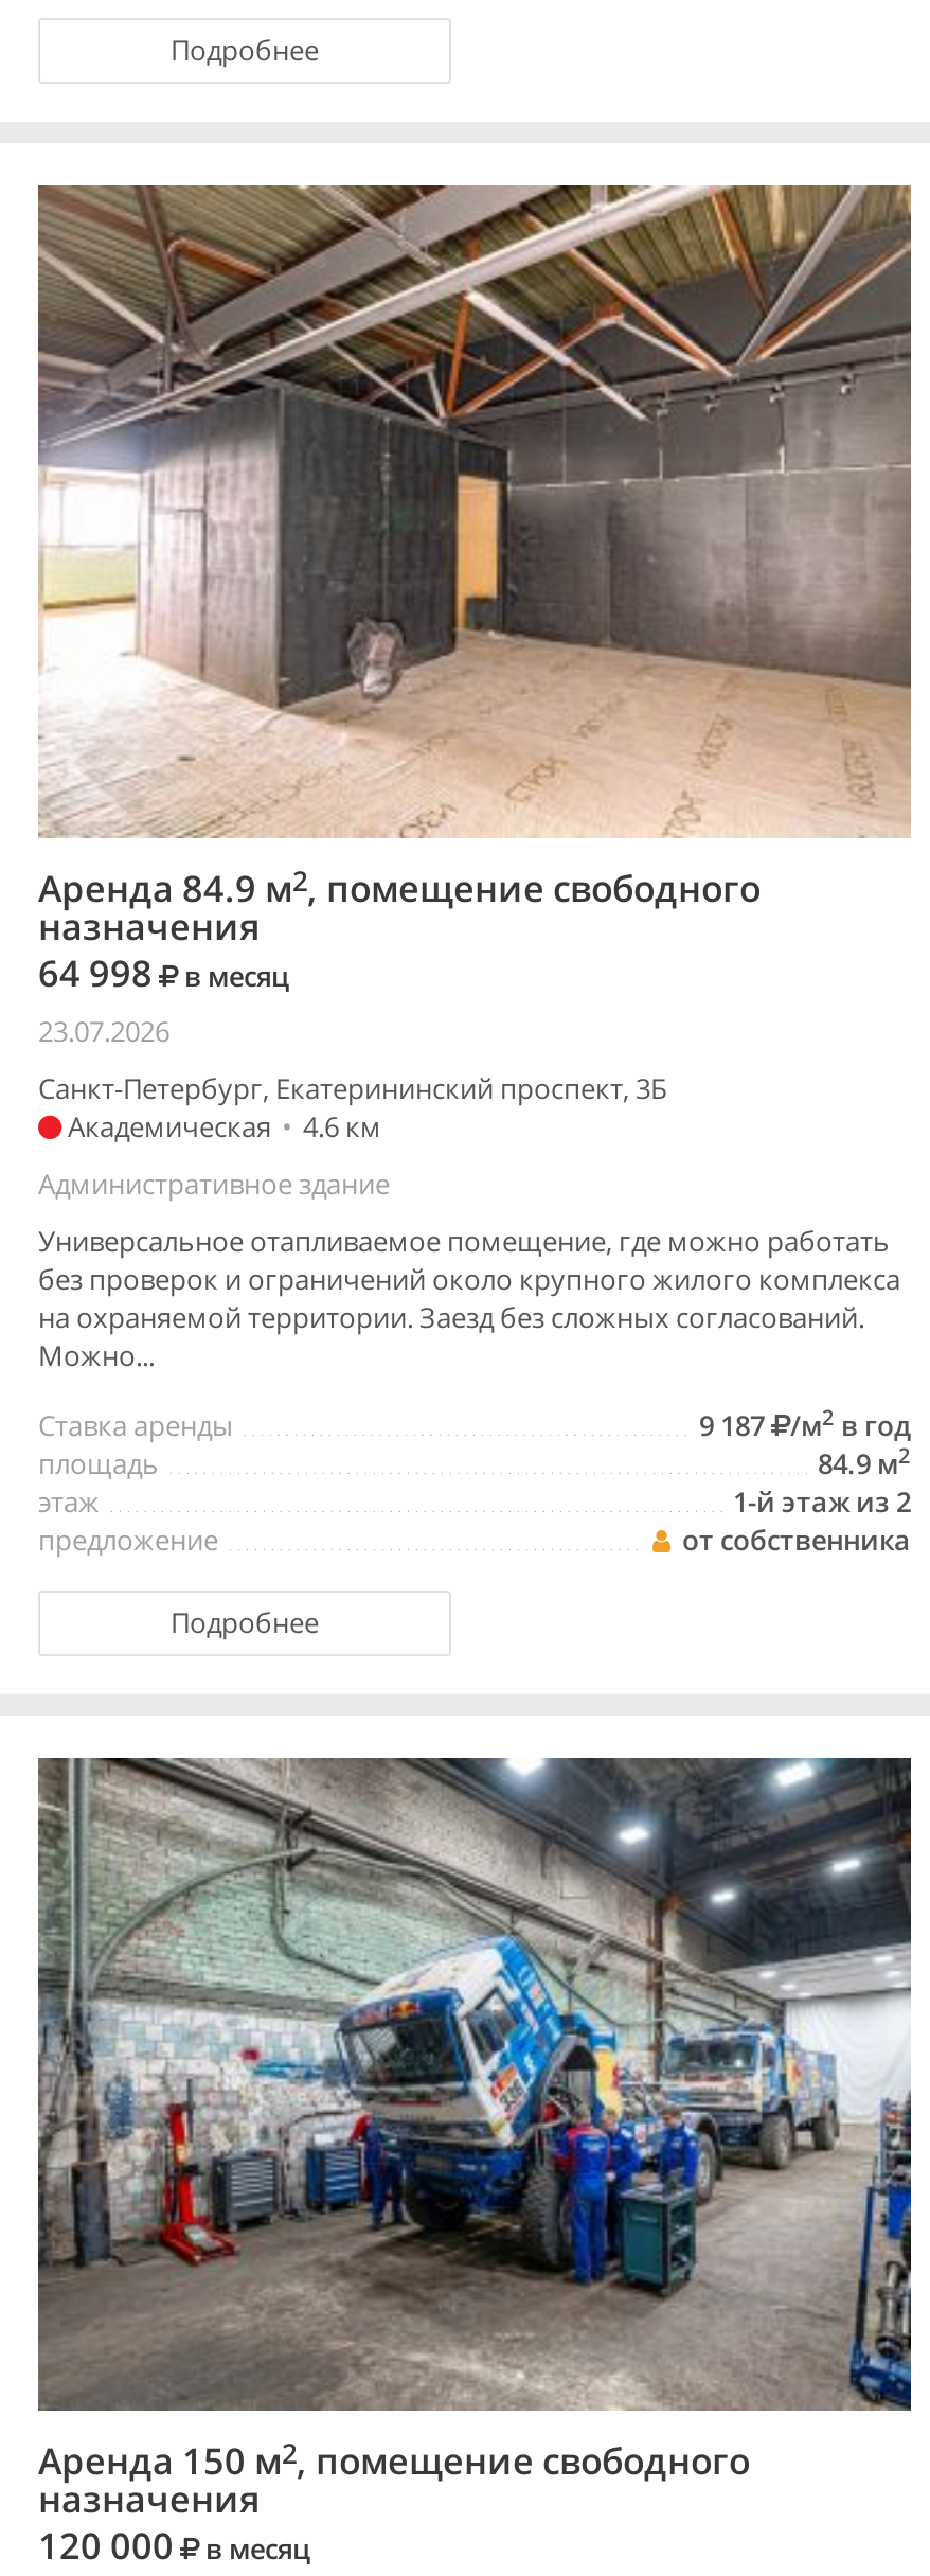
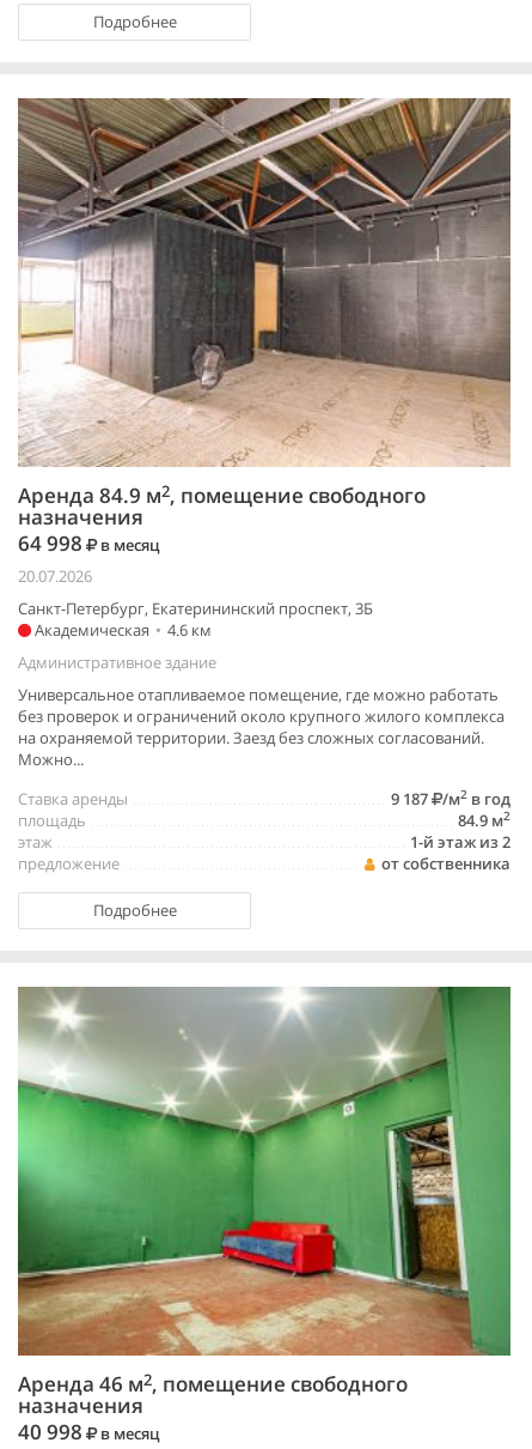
- 23.07.2026
+ 20.07.2026

- [image]
- Аренда 150 м2, помещение свободного
+ [image]
+ Аренда 46 м2, помещение свободного

- 120 000 в месяц
+ 40 998 в месяц
